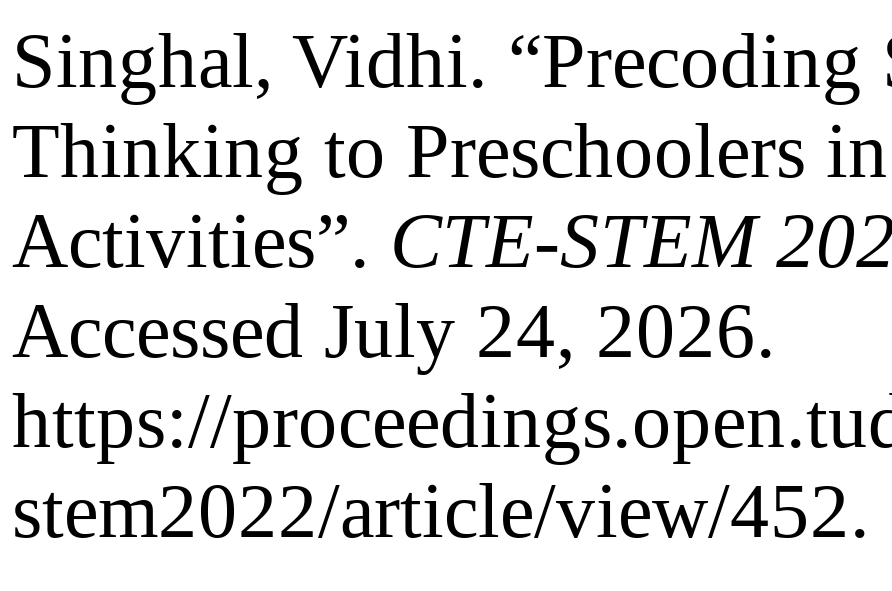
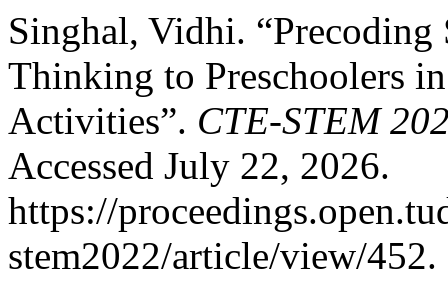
- Accessed July 24, 2026.
+ Accessed July 22, 2026.
